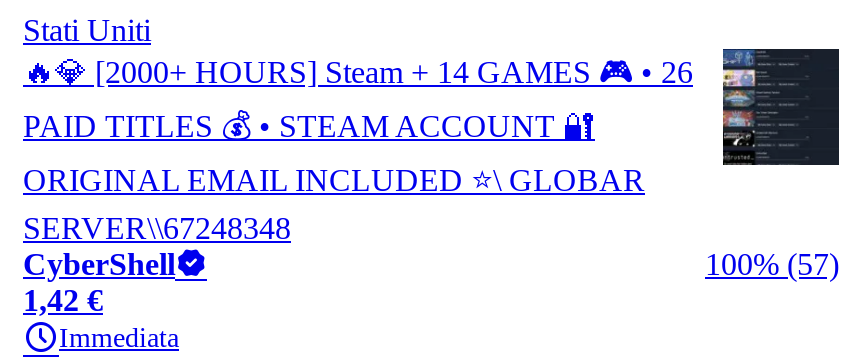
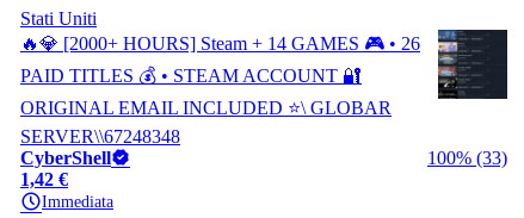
- 100% (57)
+ 100% (33)
